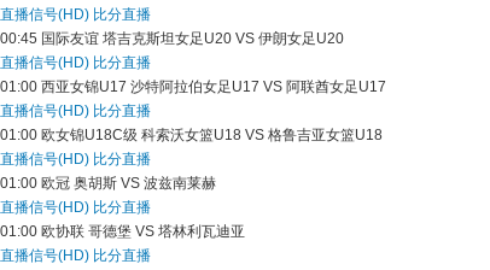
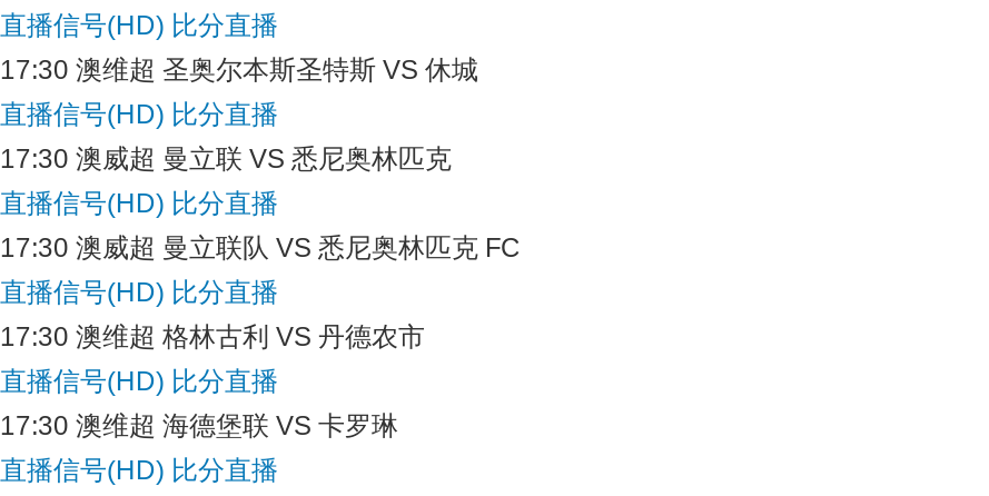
- 00:45 国际友谊塔吉克斯坦女足U20 VS 伊朗女足U20
+ 17:30 澳维超圣奥尔本斯圣特斯 VS 休城

- 01:00 西亚女锦U17沙特阿拉伯女足U17 VS 阿联酋女足U17
+ 17:30 澳威超曼立联 VS 悉尼奥林匹克

- 01:00 欧女锦U18C级科索沃女篮U18 VS 格鲁吉亚女篮U18
+ 17:30 澳威超曼立联队 VS 悉尼奥林匹克 FC

- 01:00 欧冠奥胡斯 VS 波兹南莱赫
+ 17:30 澳维超格林古利 VS 丹德农市

- 01:00 欧协联哥德堡 VS 塔林利瓦迪亚
+ 17:30 澳维超海德堡联 VS 卡罗琳
